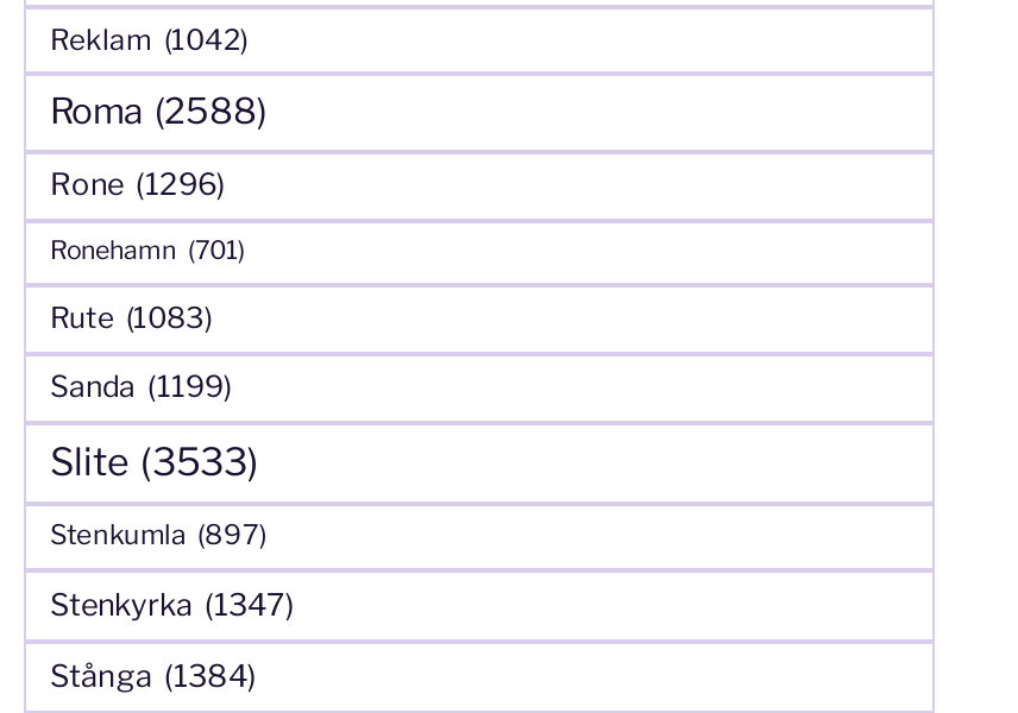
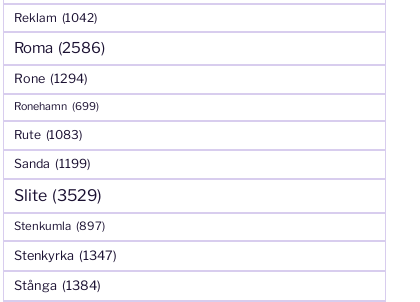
- Roma (2588)
+ Roma (2586)

- Rone (1296)
+ Rone (1294)

- Ronehamn (701)
+ Ronehamn (699)

- Slite (3533)
+ Slite (3529)
